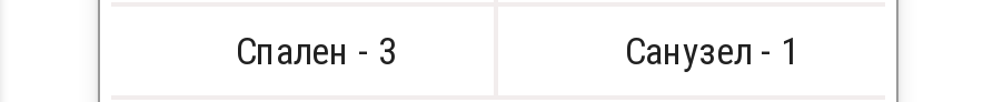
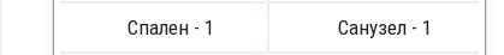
- Спален - 3
+ Спален - 1
